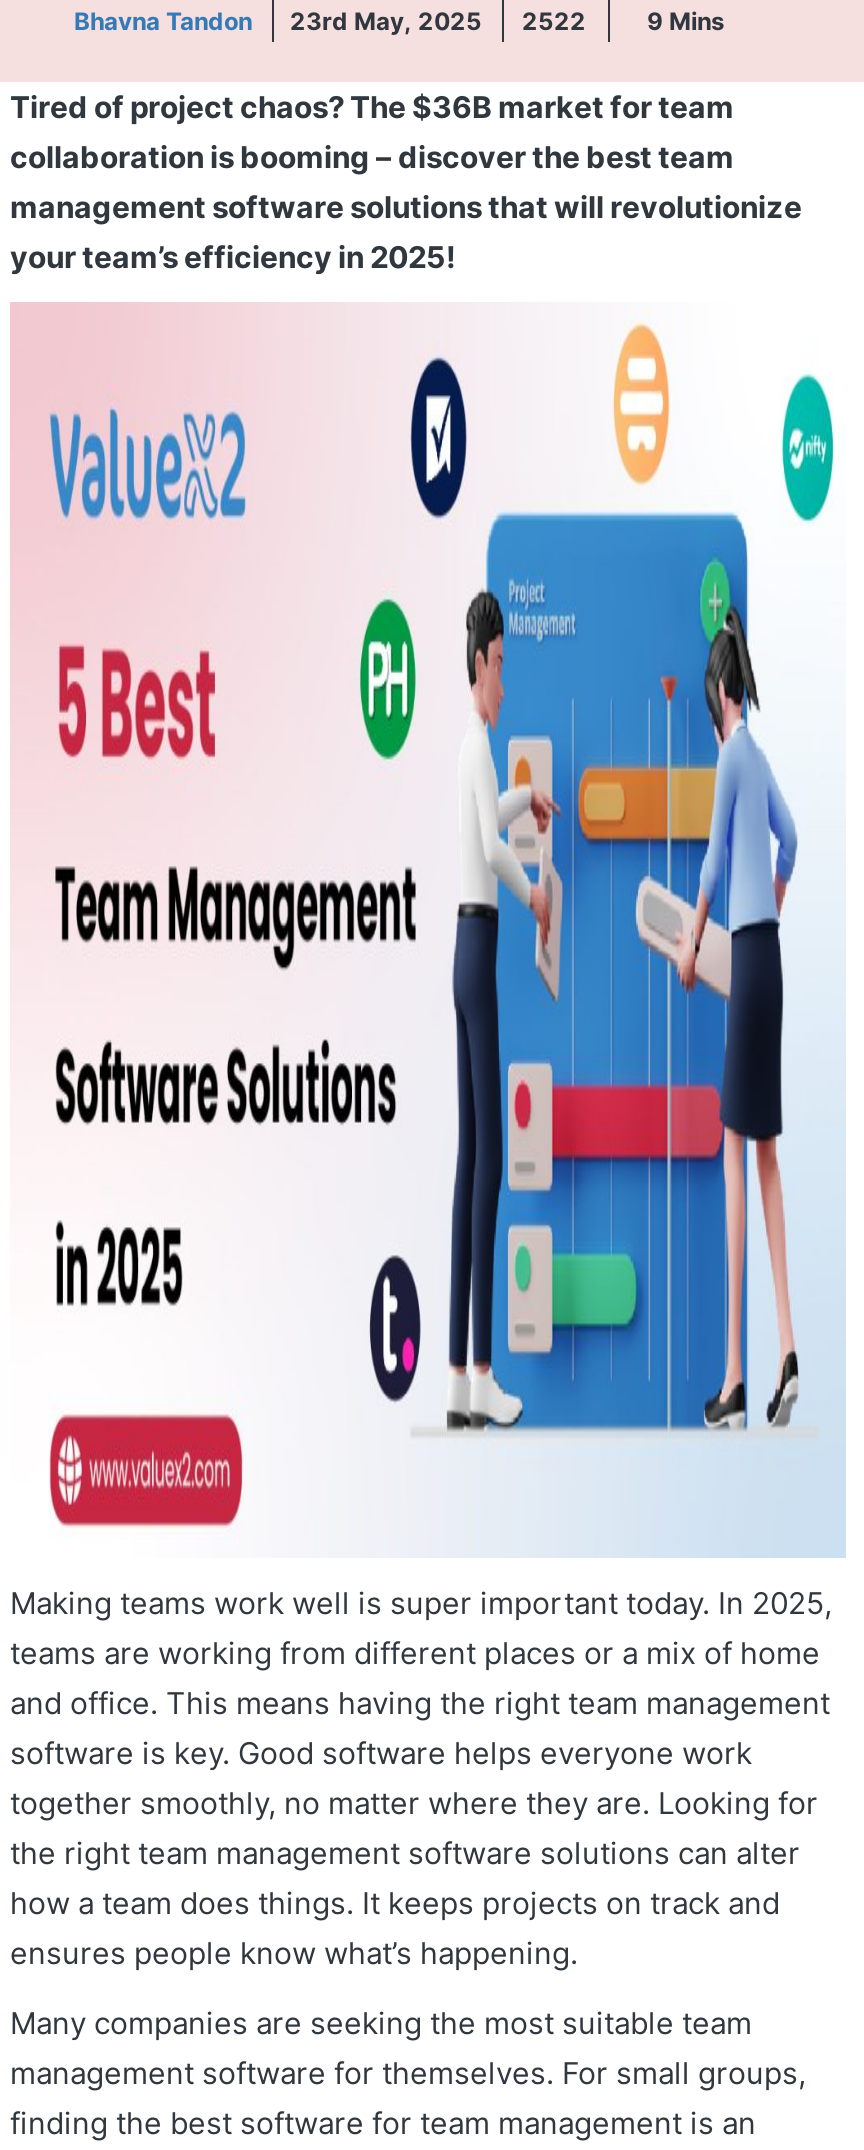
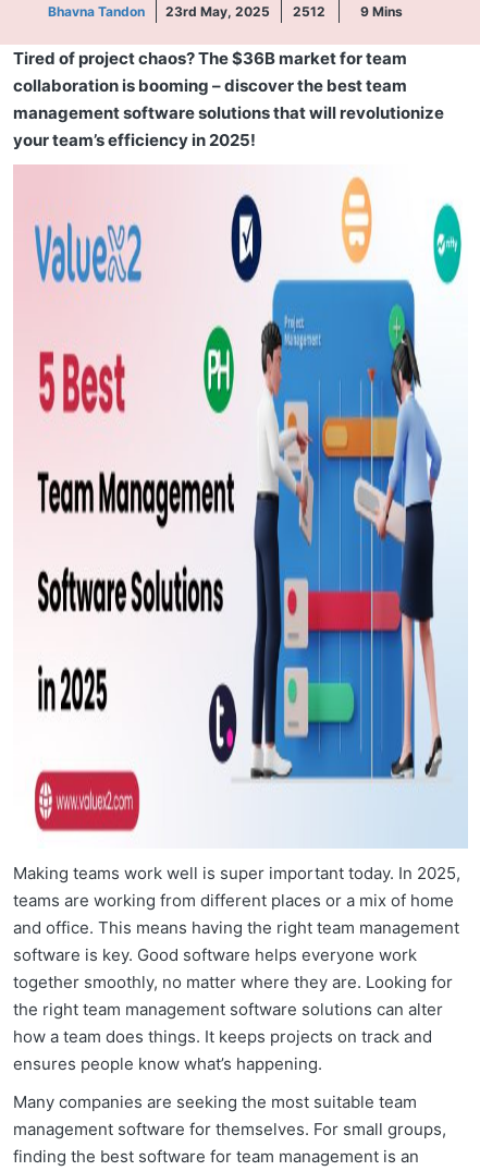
- Bhavna Tandon 23rd May, 2025 2522
+ Bhavna Tandon 23rd May, 2025 2512
